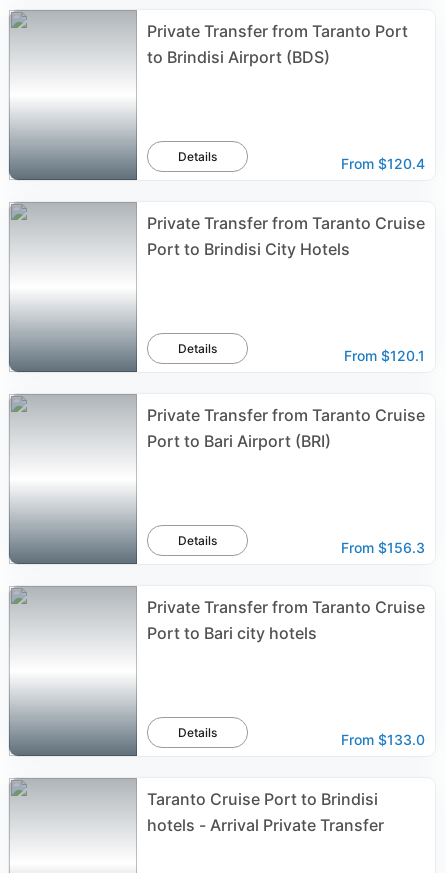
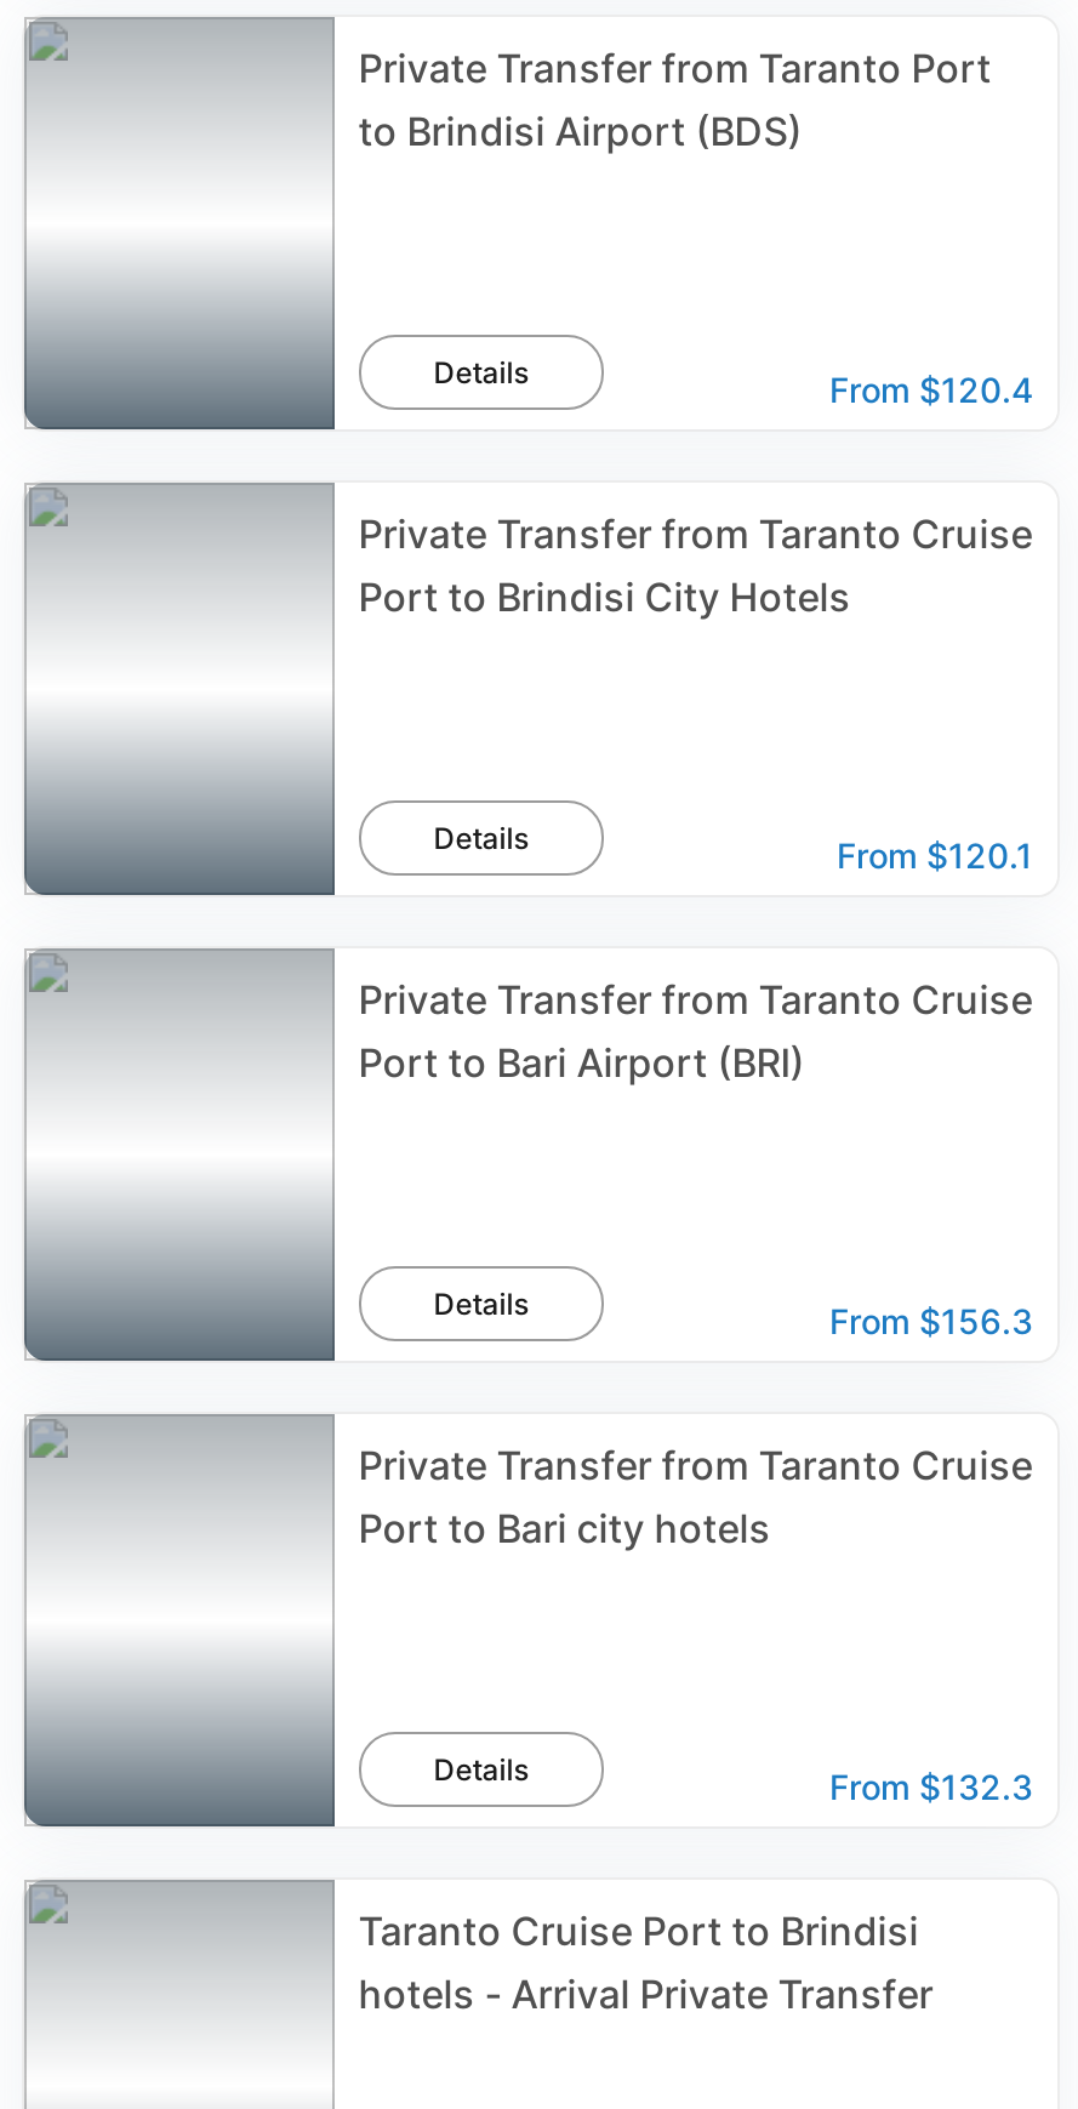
- From $133.0
+ From $132.3
